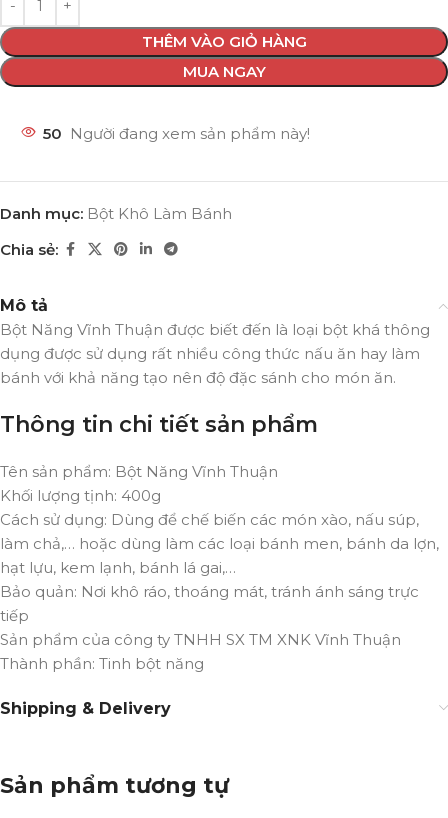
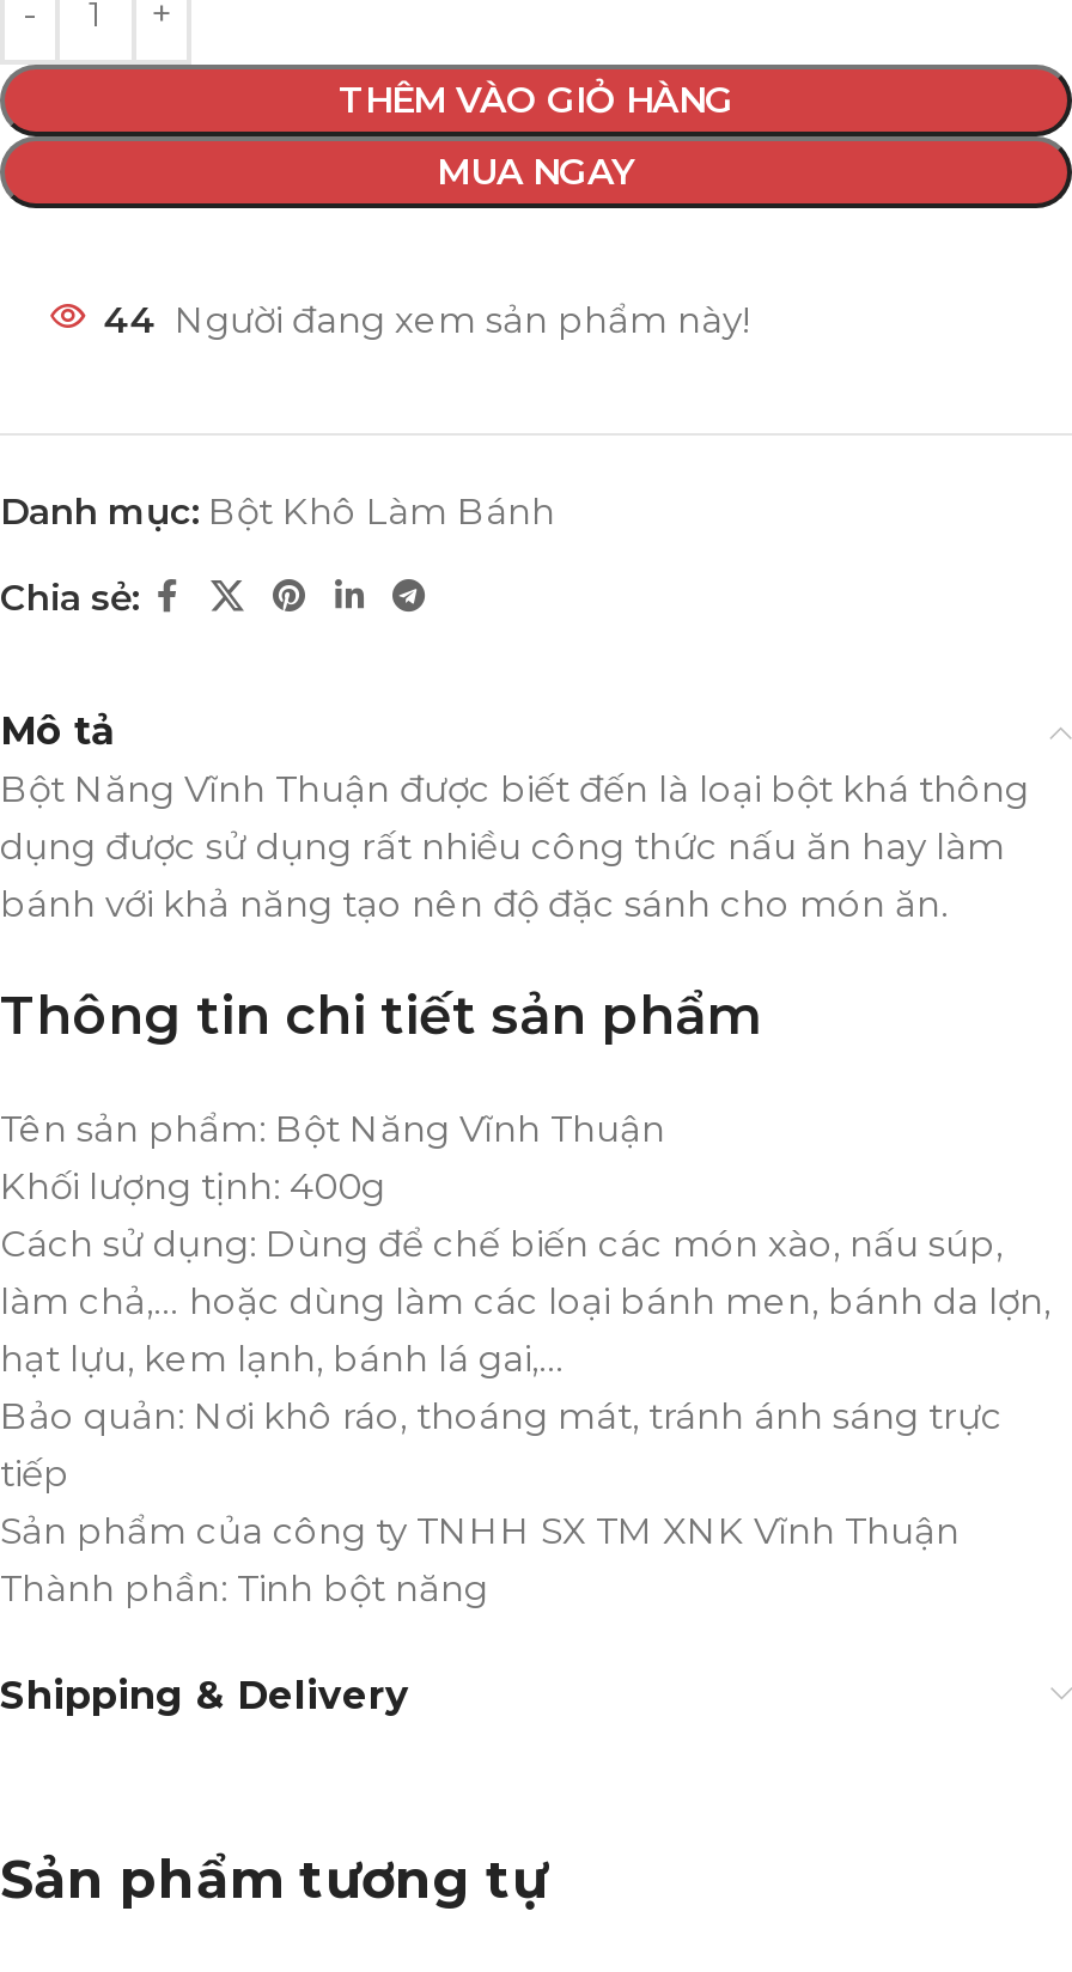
- 50 Người đang xem sản phẩm này!
+ 44 Người đang xem sản phẩm này!
